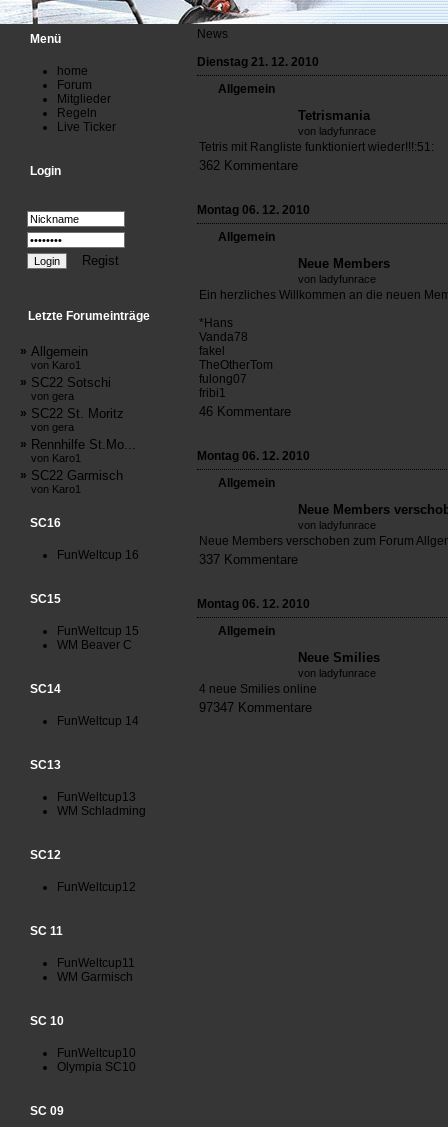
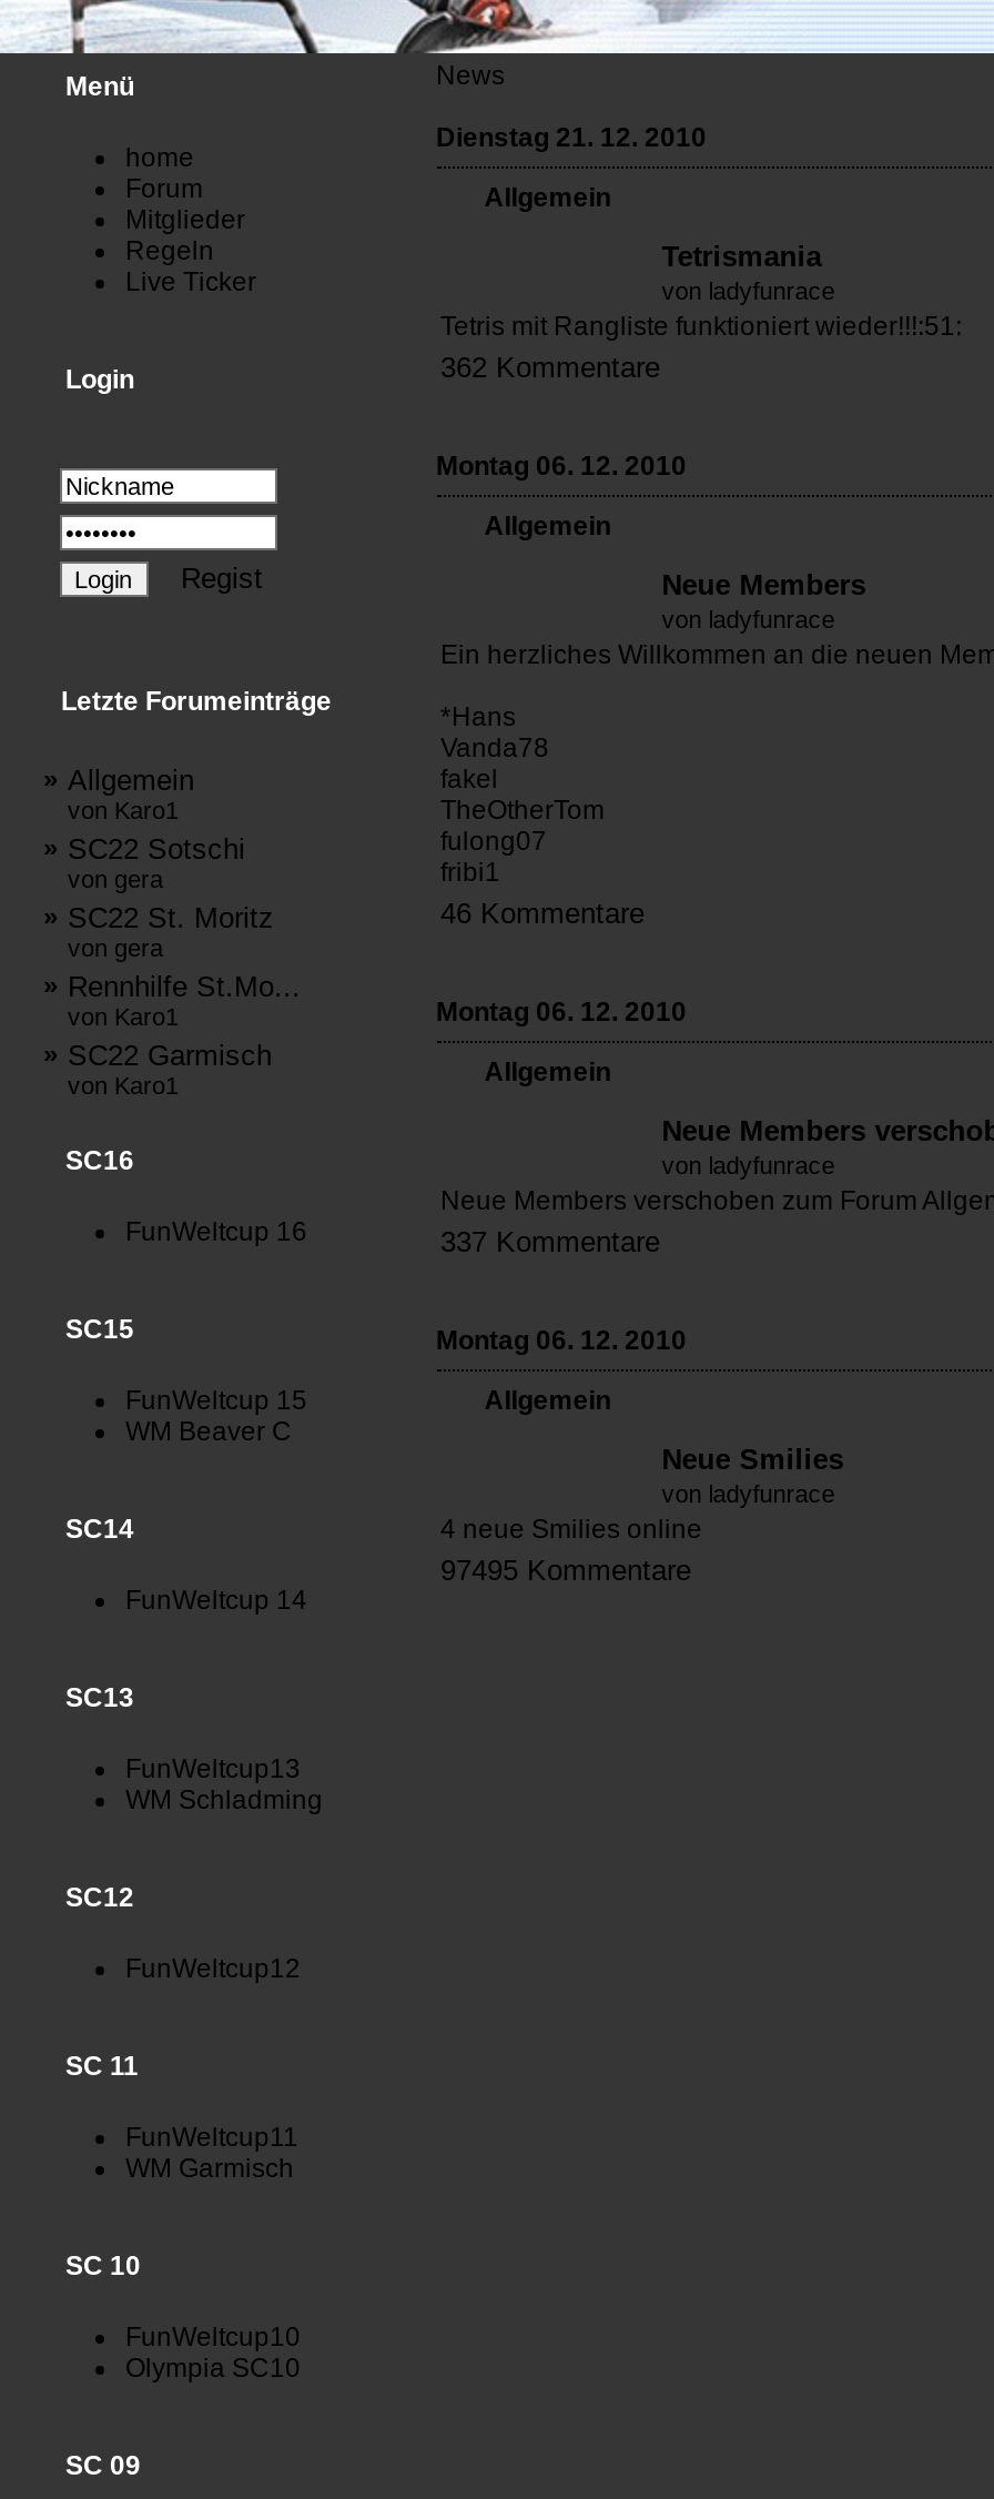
- 97347 Kommentare
+ 97495 Kommentare
